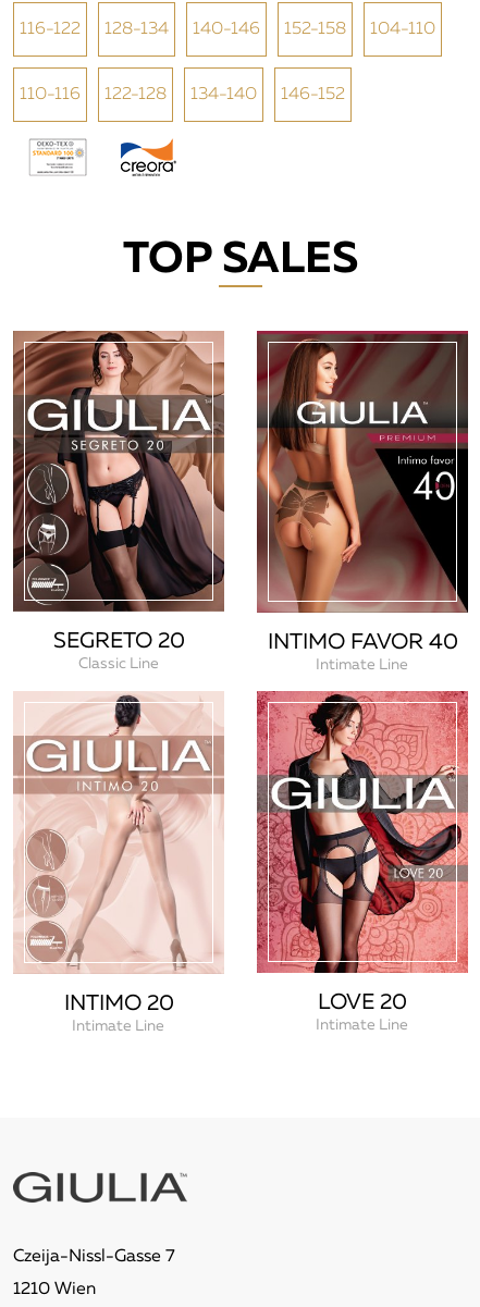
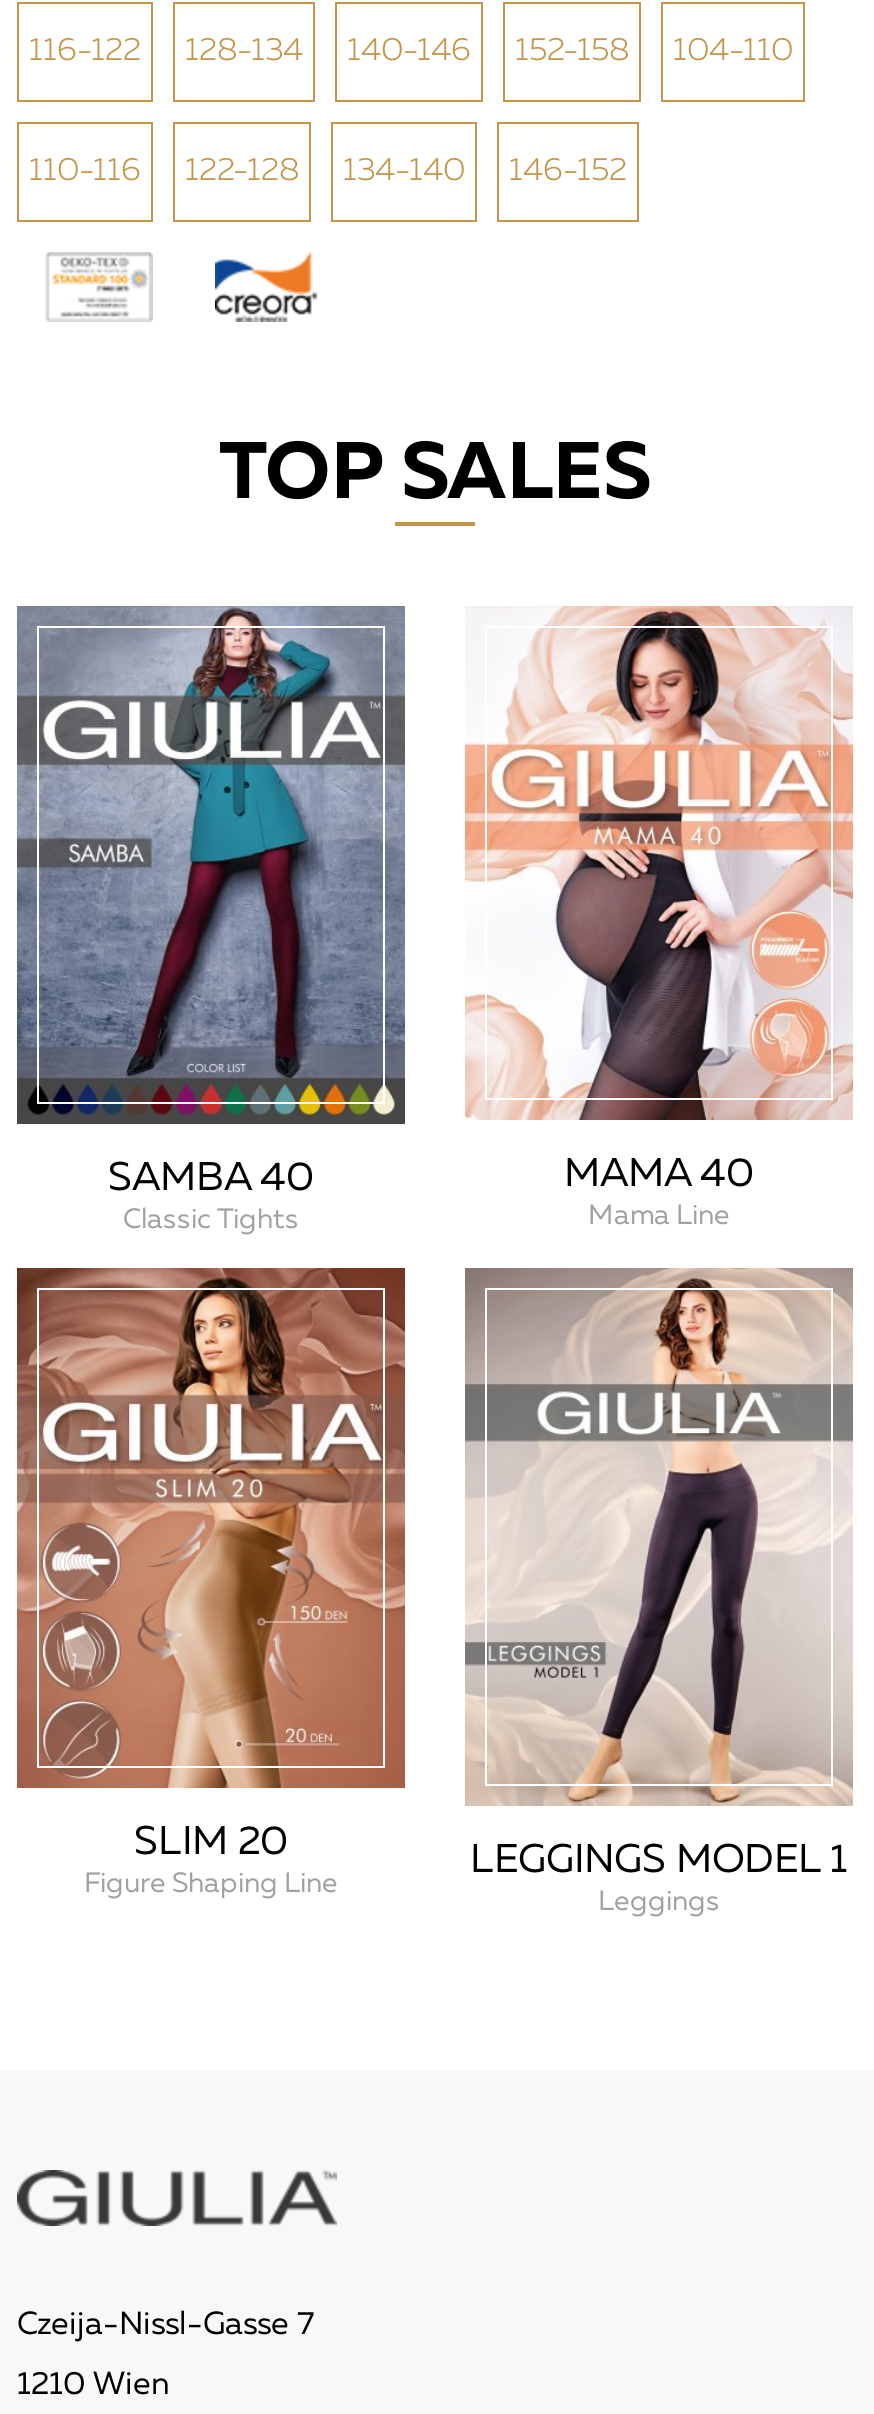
- [image]
- SEGRETO 20
- Classic Line
+ [image]
+ SAMBA 40
+ Classic Tights

- [image]
- INTIMO FAVOR 40
- Intimate Line
+ [image]
+ MAMA 40
+ Mama Line

- [image]
- INTIMO 20
- Intimate Line
+ [image]
+ SLIM 20
+ Figure Shaping Line

- [image]
- LOVE 20
- Intimate Line
+ [image]
+ LEGGINGS MODEL 1
+ Leggings
